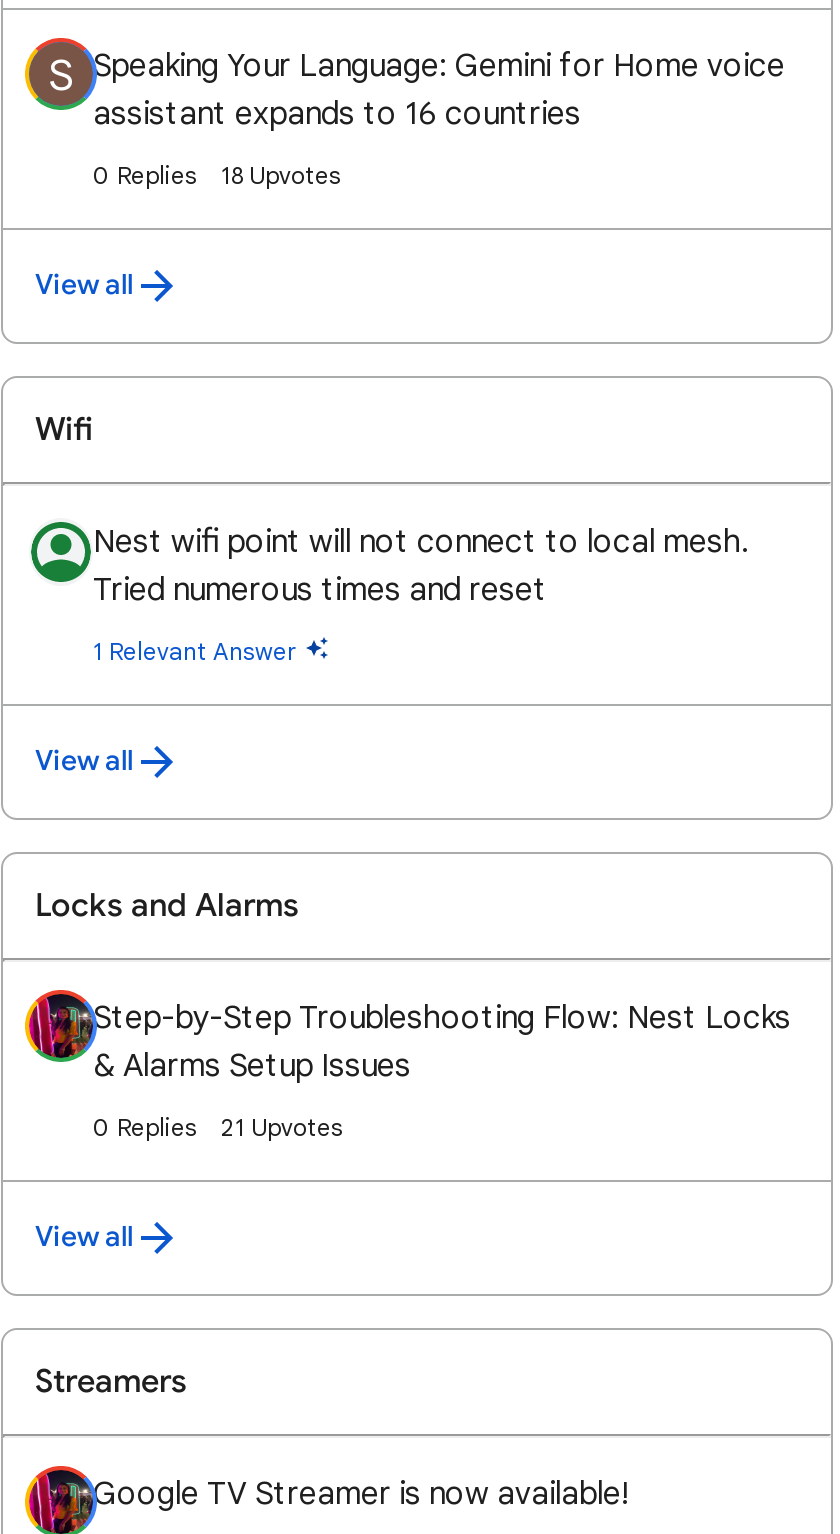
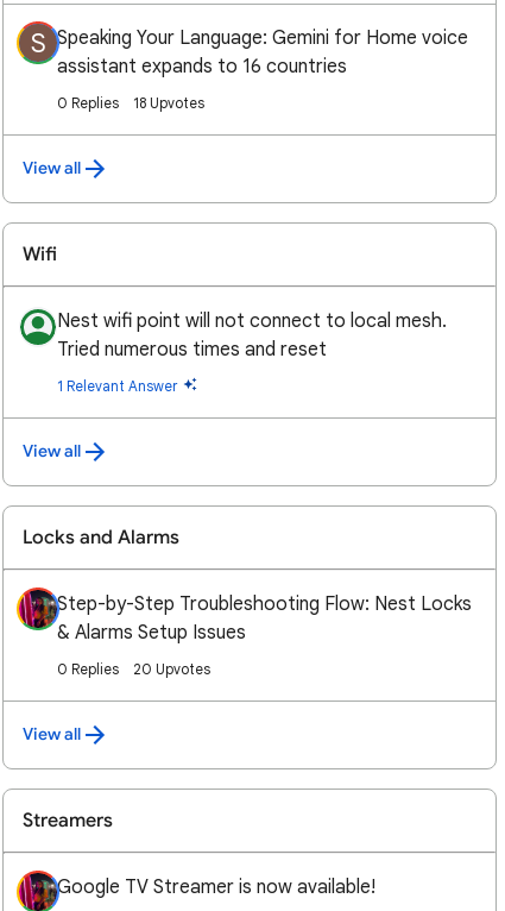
- 21 Upvotes
+ 20 Upvotes
